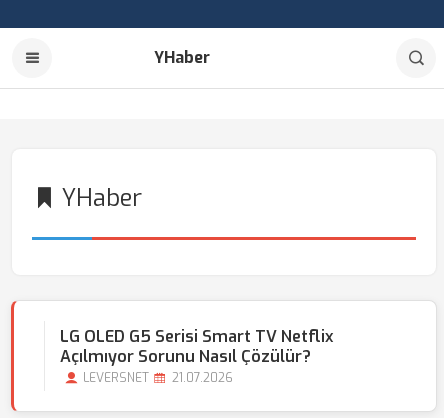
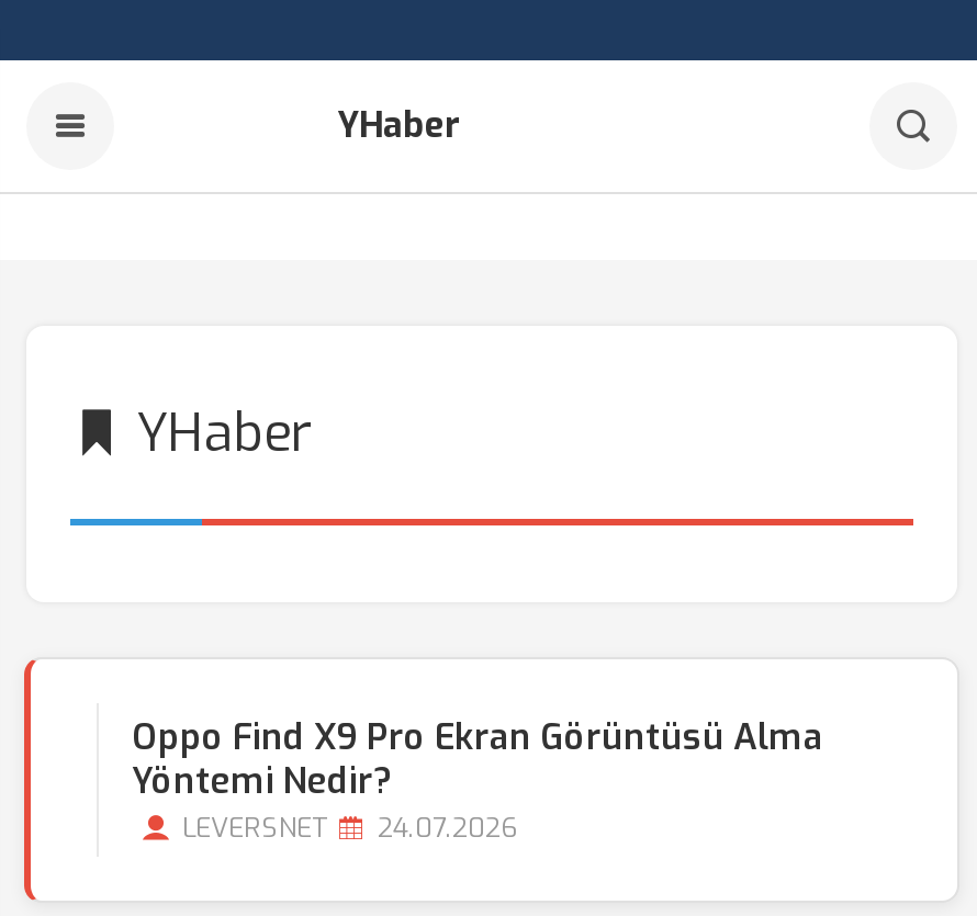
- LG OLED G5 Serisi Smart TV Netflix
- Açılmıyor Sorunu Nasıl Çözülür?
+ Oppo Find X9 Pro Ekran Görüntüsü Alma
+ Yöntemi Nedir?

- LEVERSNET 21.07.2026
+ LEVERSNET 24.07.2026
